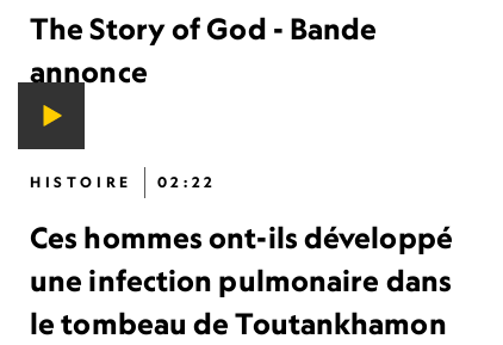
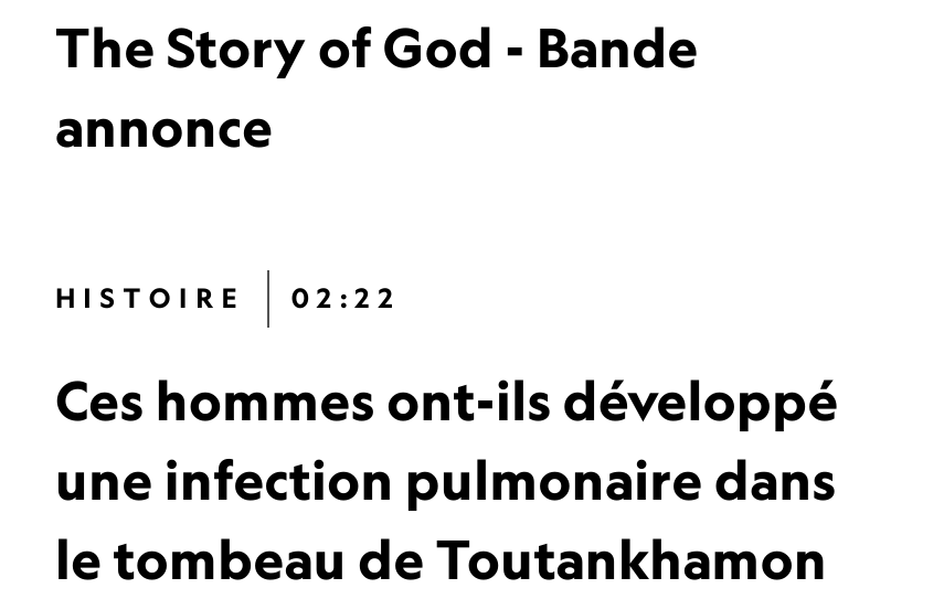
- [image]
